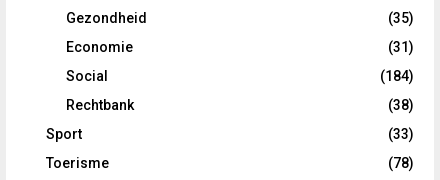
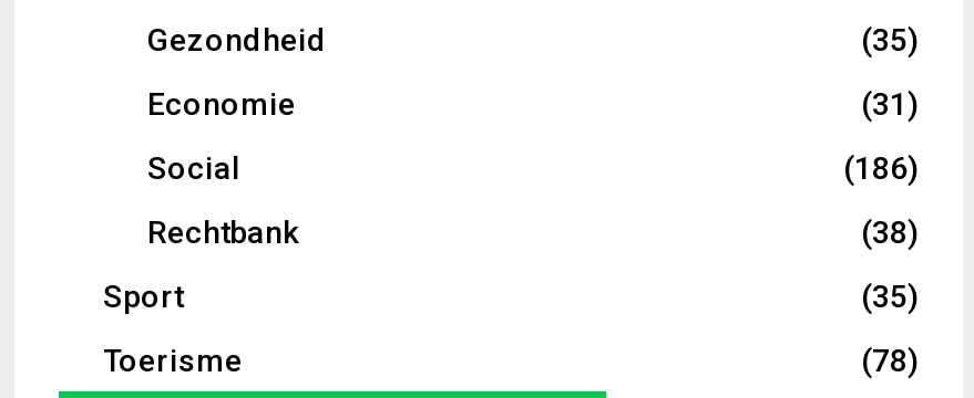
- (184)
+ (186)

- (33)
+ (35)
